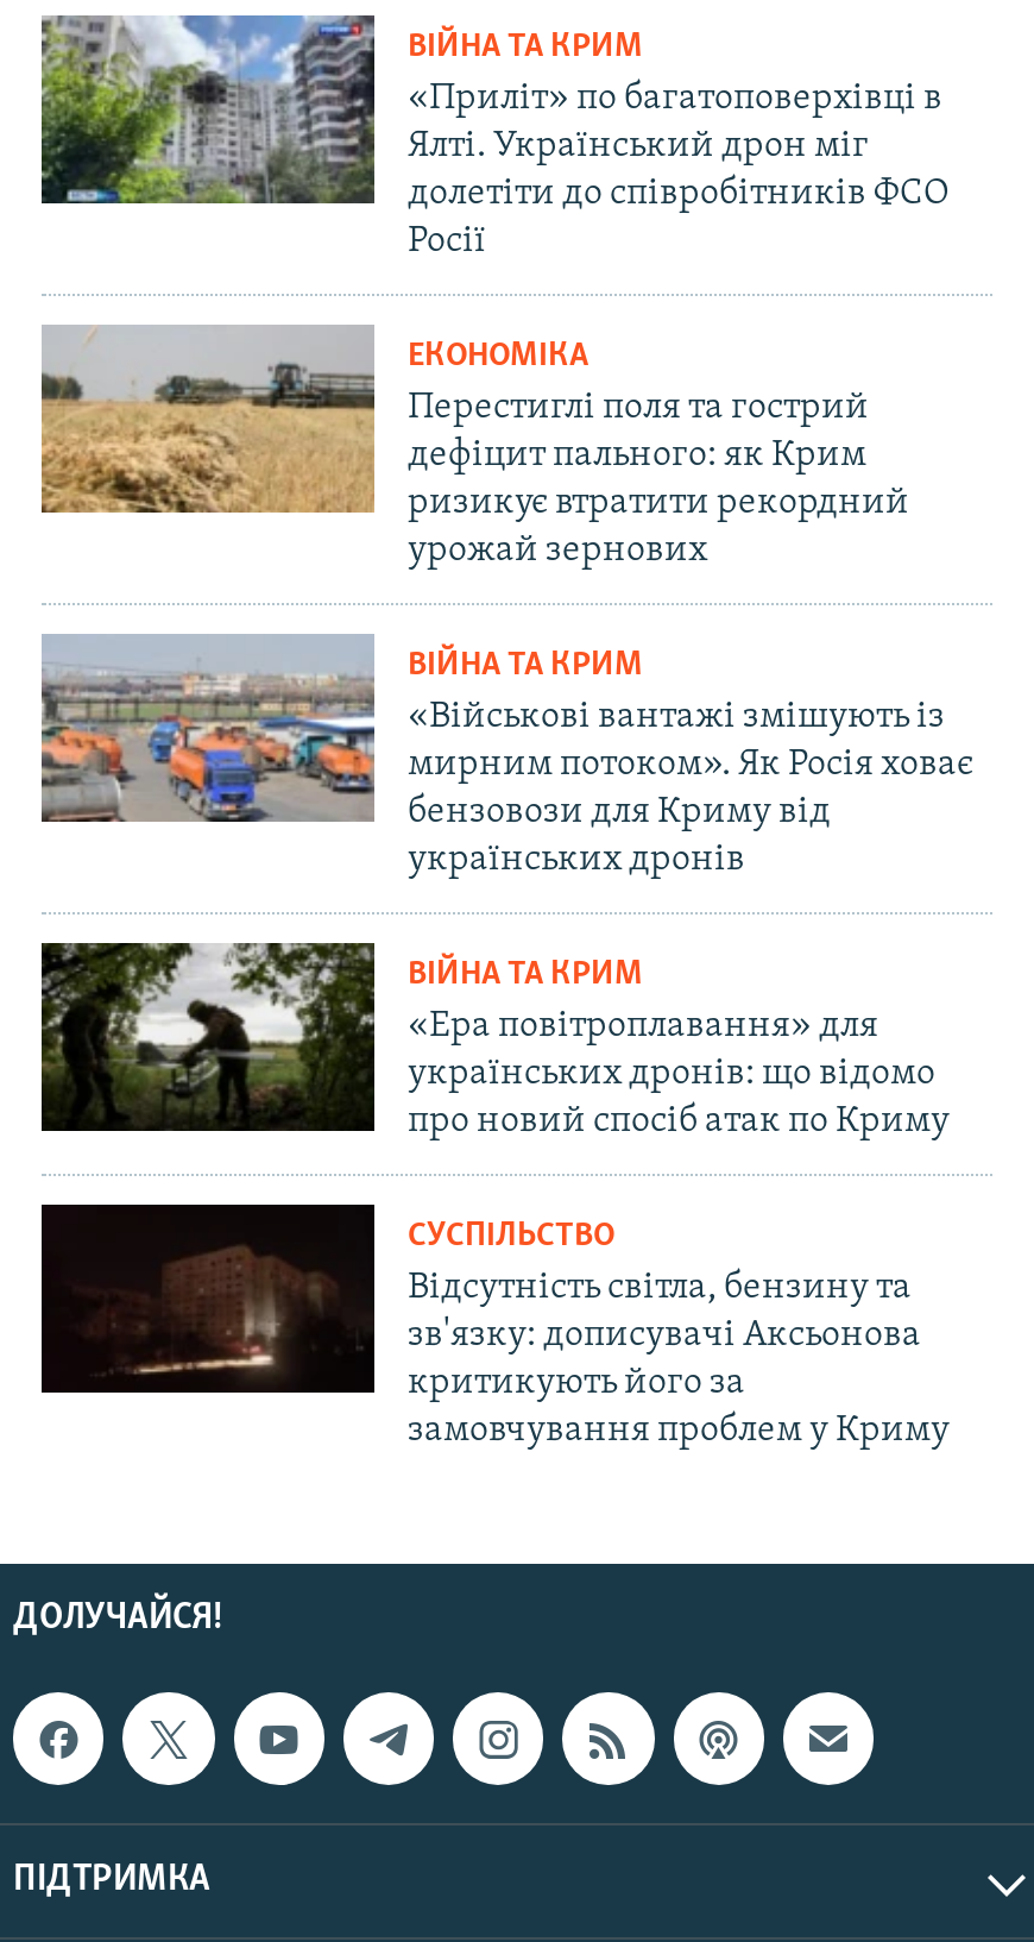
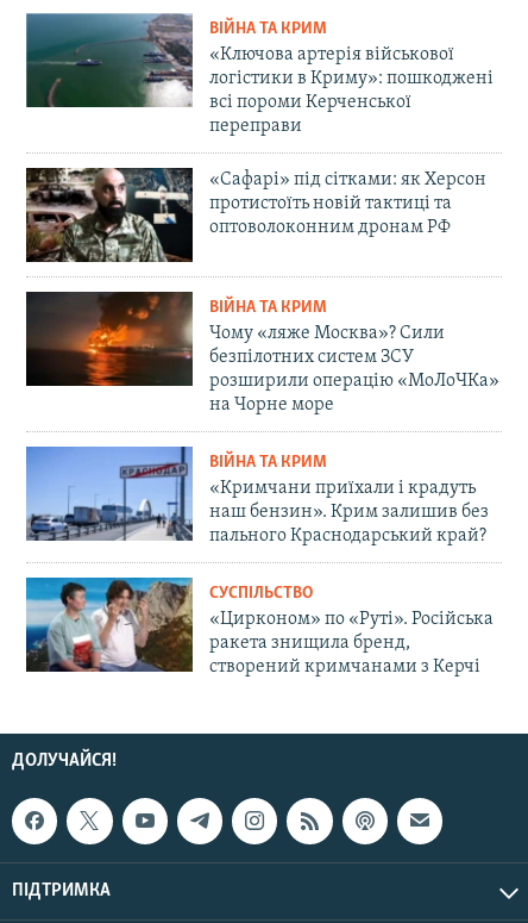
- [image]
- «Приліт» по багатоповерхівці в
- Ялті. Український дрон міг
- долетіти до співробітників ФСО
- Росії
+ [image]
+ «Ключова артерія військової
+ логістики в Криму»: пошкоджені
+ всі пороми Керченської
+ переправи

- [image]
- ЕКОНОМІКА
- Перестиглі поля та гострий
- дефіцит пального: як Крим
- ризикує втратити рекордний
- урожай зернових
+ [image]
+ «Сафарі» під сітками: як Херсон
+ протистоїть новій тактиці та
+ оптоволоконним дронам РФ

- [image]
- «Військові вантажі змішують із
- мирним потоком». Як Росія ховає
- бензовози для Криму від
- українських дронів
+ [image]
+ Чому «ляже Москва»? Сили
+ безпілотних систем ЗСУ
+ розширили операцію «МоЛоЧКа»
+ на Чорне море

- [image]
- «Ера повітроплавання» для
- українських дронів: що відомо
- про новий спосіб атак по Криму
+ [image]
+ «Кримчани приїхали і крадуть
+ наш бензин». Крим залишив без
+ пального Краснодарський край?

- [image]
- Відсутність світла, бензину та
- зв'язку: дописувачі Аксьонова
- критикують його за
- замовчування проблем у Криму
+ [image]
+ «Цирконом» по «Руті». Російська
+ ракета знищила бренд,
+ створений кримчанами з Керчі
